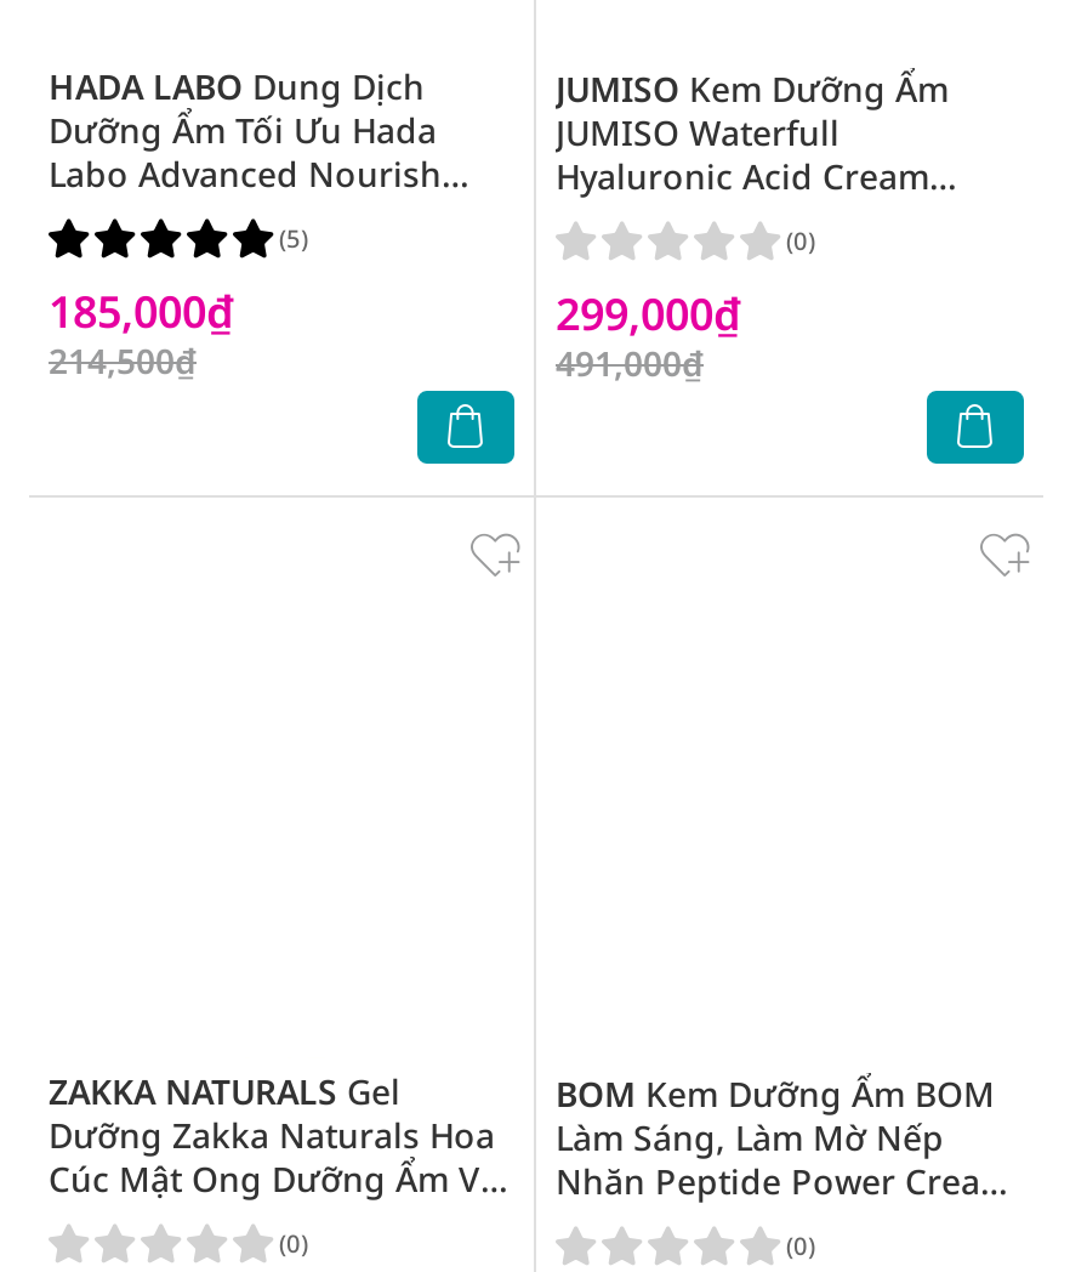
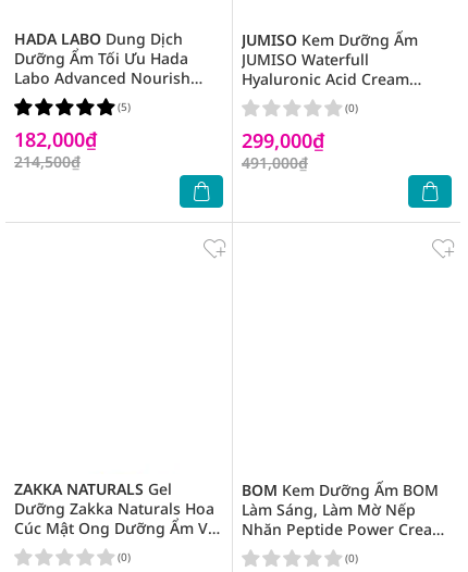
- 185,000₫
+ 182,000₫
